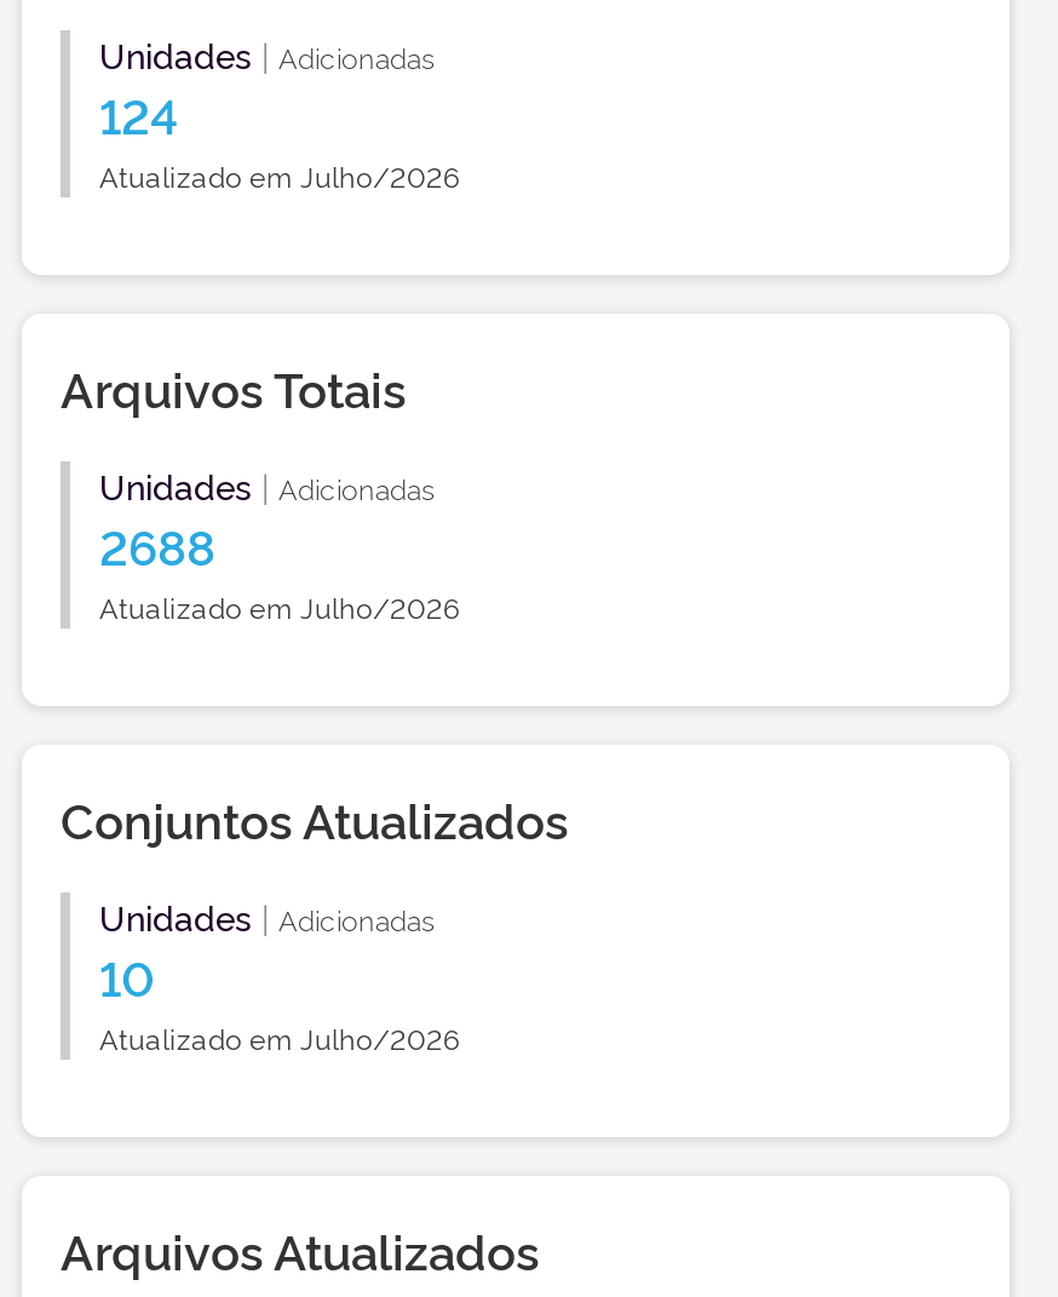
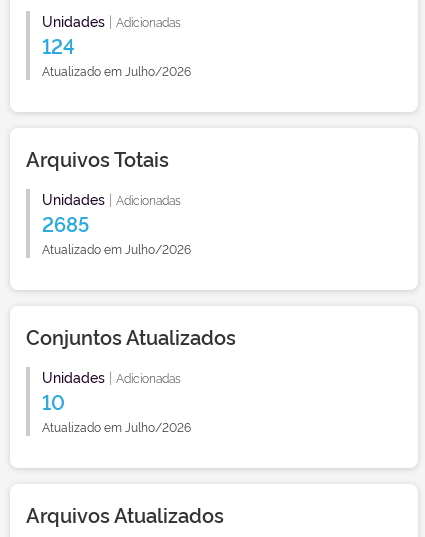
- 2688
+ 2685
